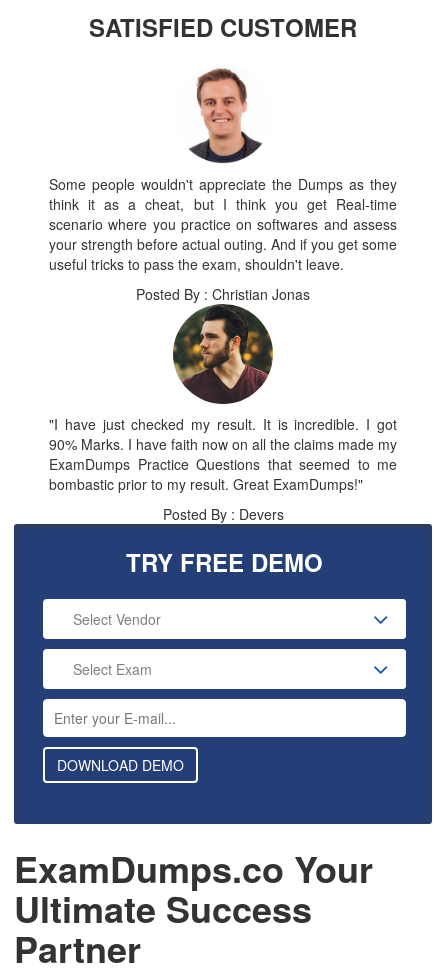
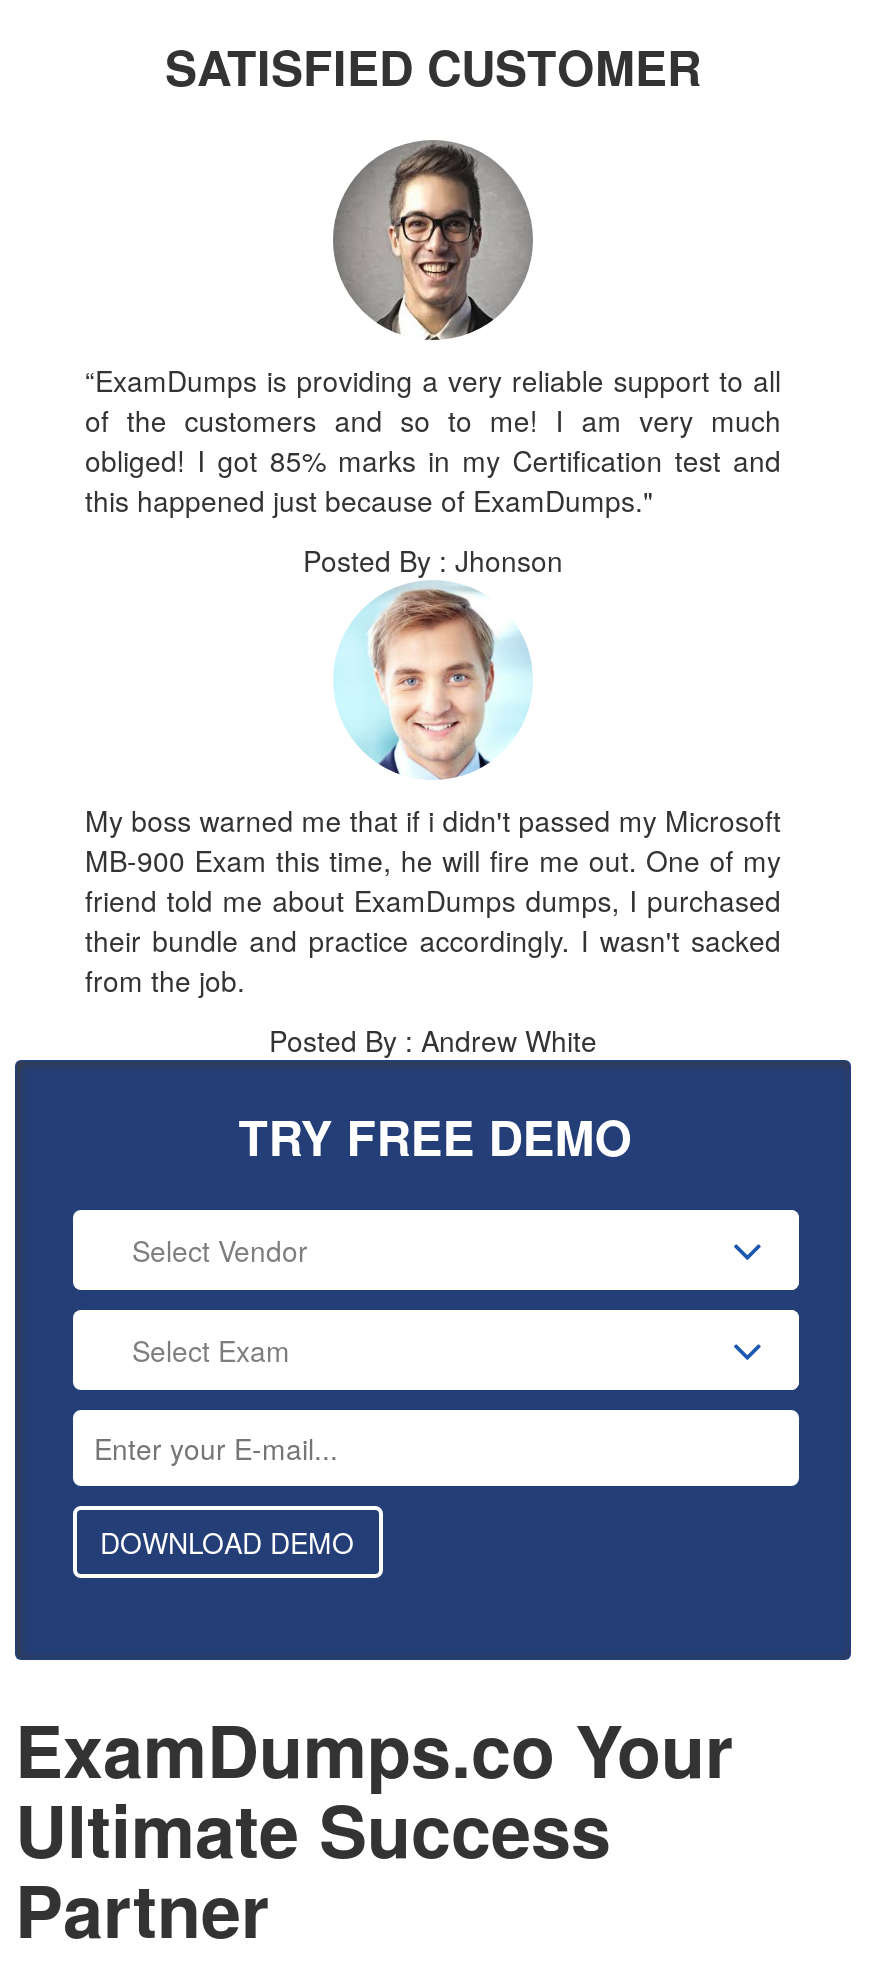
- [image]
- Some people wouldn't appreciate the Dumps as they
- think it as a cheat, but I think you get Real-time
- scenario where you practice on softwares and assess
- your strength before actual outing. And if you get some
- useful tricks to pass the exam, shouldn't leave.
+ [image]
+ “ExamDumps is providing a very reliable support to all
+ of the customers and so to me! I am very much
+ obliged! I got 85% marks in my Certification test and
+ this happened just because of ExamDumps."

- Posted By : Christian Jonas
+ Posted By : Jhonson

- [image]
- "I have just checked my result. It is incredible. I got
- 90% Marks. I have faith now on all the claims made my
- ExamDumps Practice Questions that seemed to me
- bombastic prior to my result. Great ExamDumps!"
+ [image]
+ My boss warned me that if i didn't passed my Microsoft
+ MB-900 Exam this time, he will fire me out. One of my
+ friend told me about ExamDumps dumps, I purchased
+ their bundle and practice accordingly. I wasn't sacked
+ from the job.

- Posted By : Devers
+ Posted By : Andrew White
